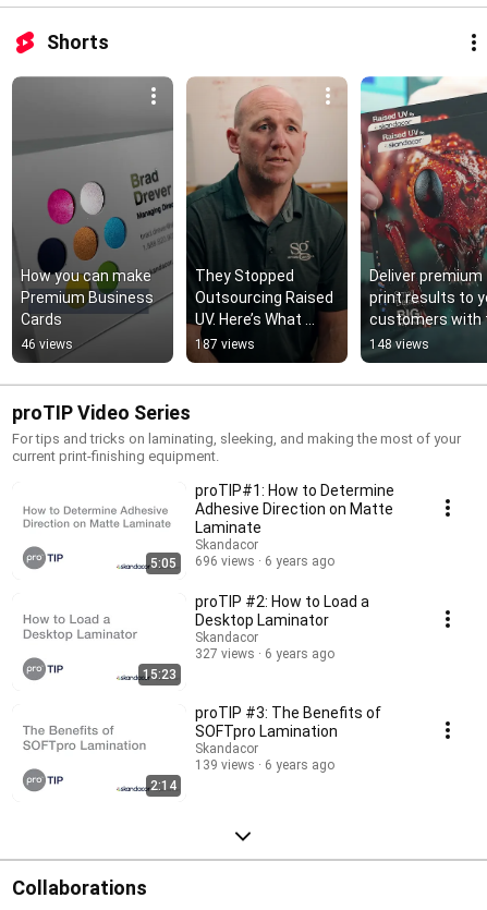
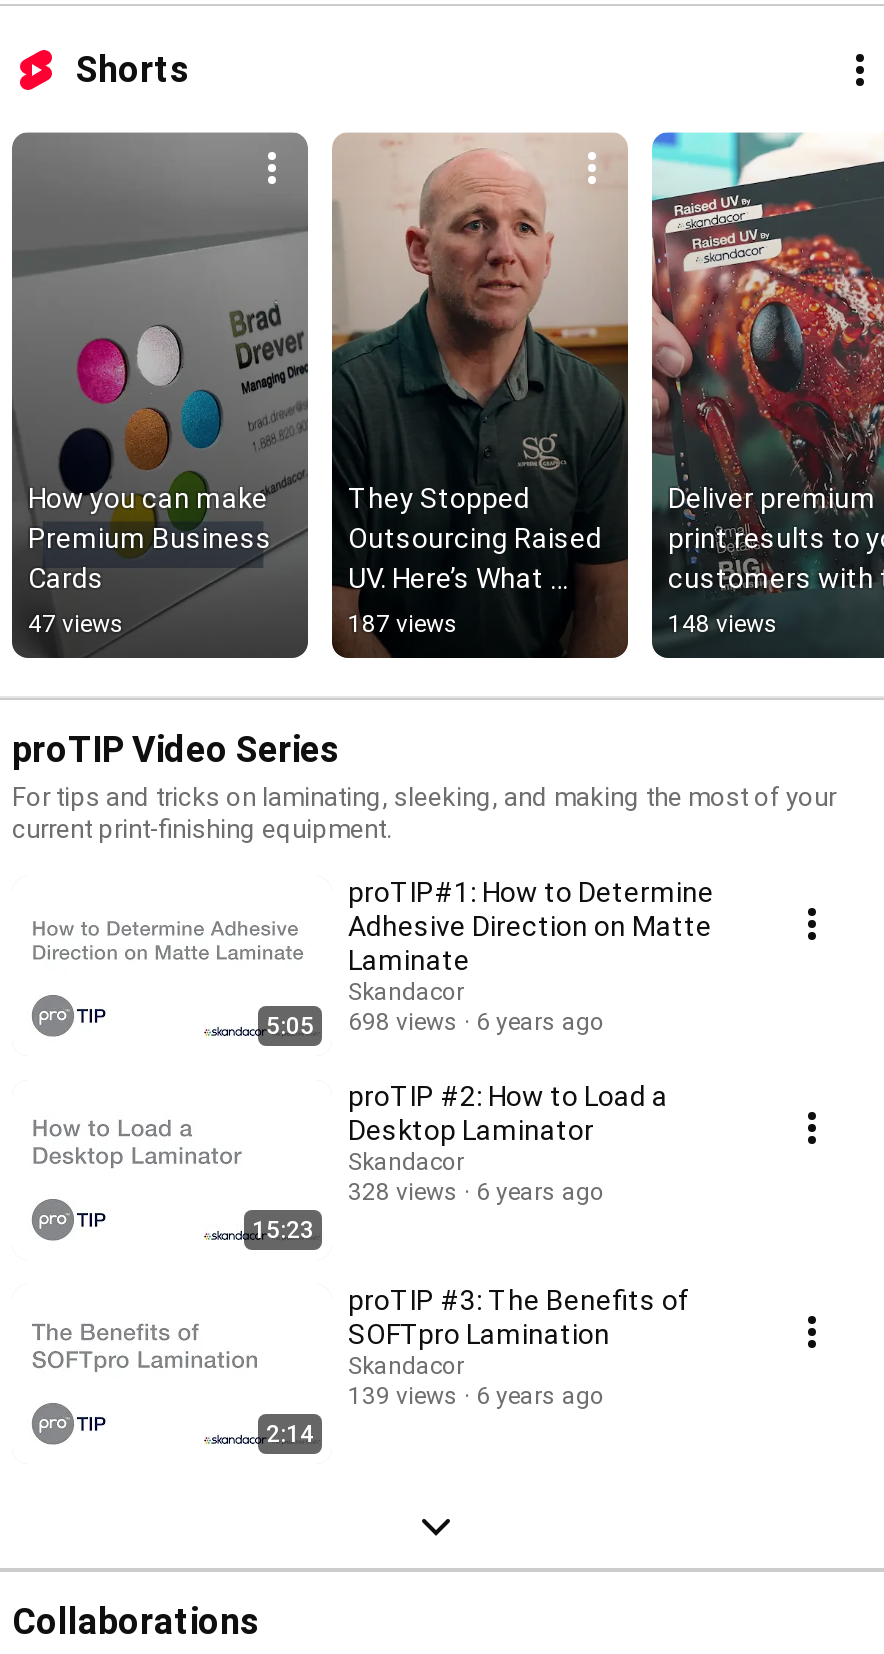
- 46 views
+ 47 views

- 5:05 696 views 6 years ago
+ 5:05 698 views 6 years ago

- 327 views 6 years ago
+ 328 views 6 years ago
